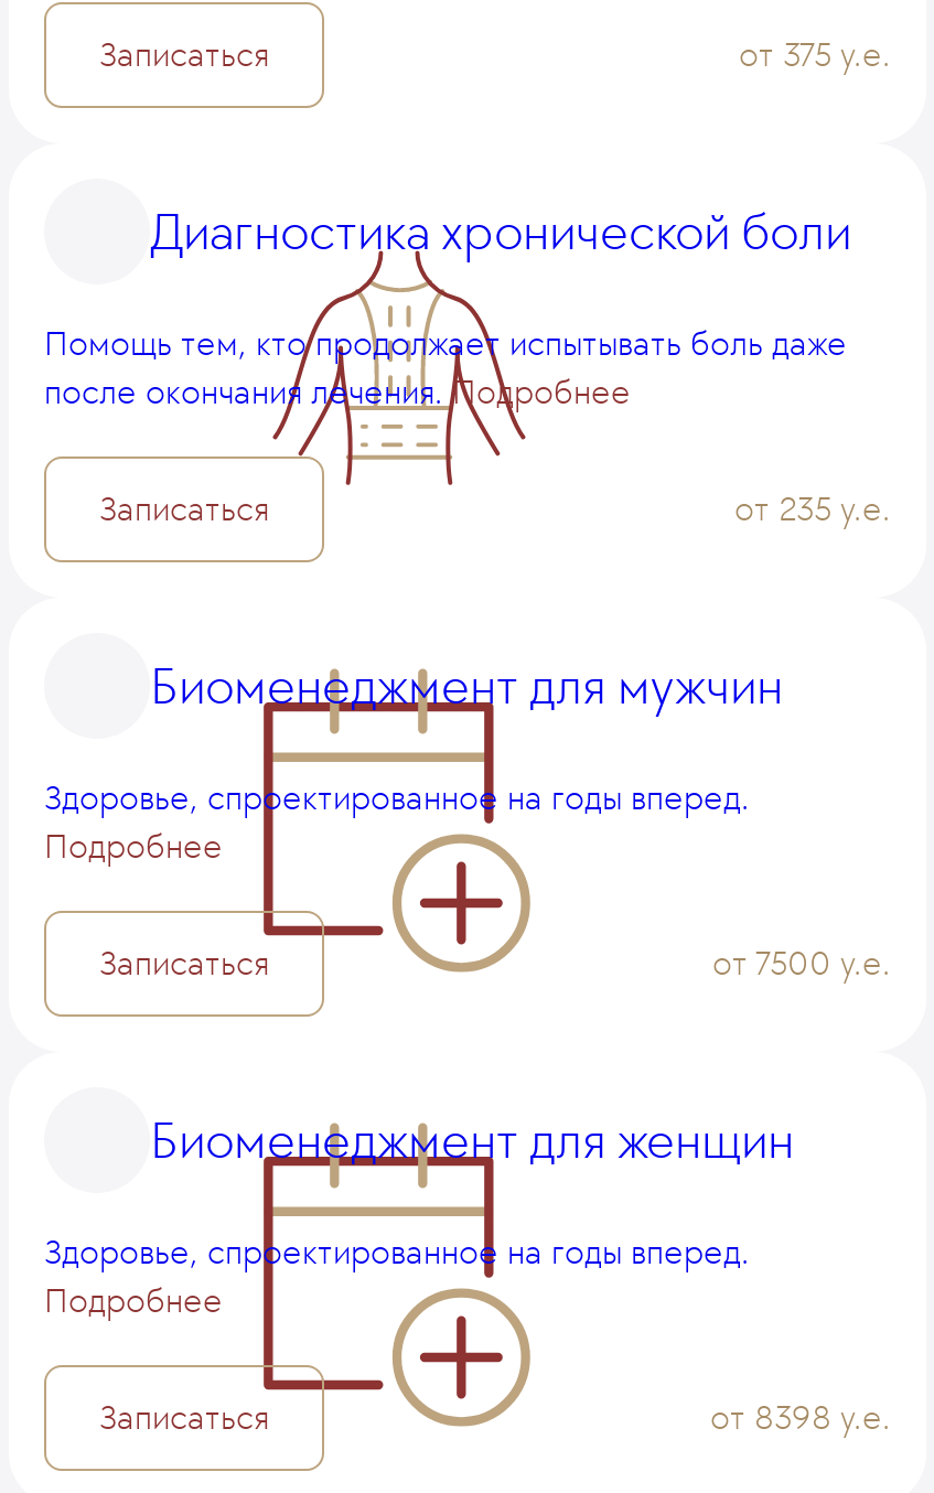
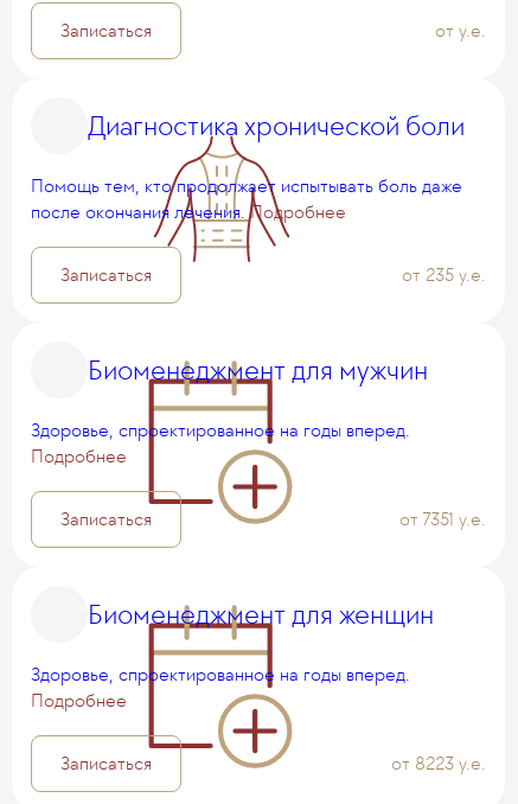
- от 375 у.е.
+ от у.е.

- от 7500 у.е.
+ от 7351 у.е.

- от 8398 у.е.
+ от 8223 у.е.
